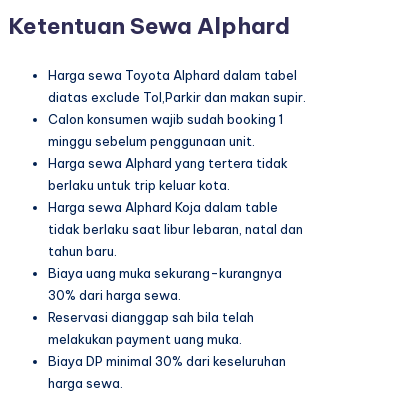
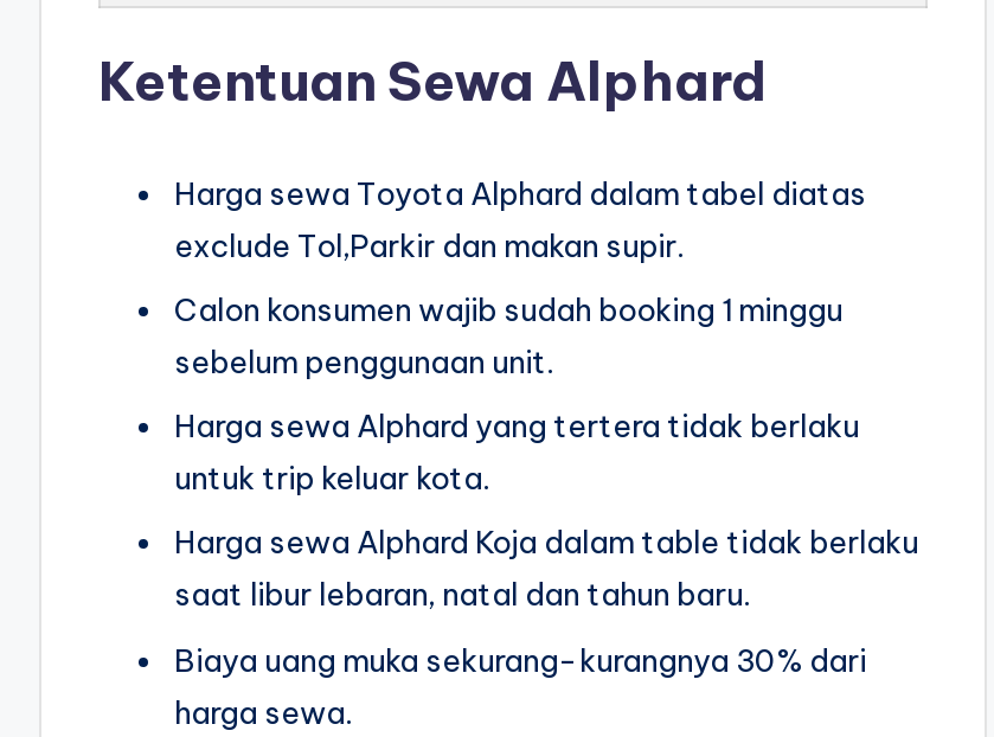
- Harga sewa Toyota Alphard dalam tabel
- diatas exclude Tol,Parkir dan makan supir.
- Calon konsumen wajib sudah booking 1
- minggu sebelum penggunaan unit.
- Harga sewa Alphard yang tertera tidak
- berlaku untuk trip keluar kota.
- Harga sewa Alphard Koja dalam table
- tidak berlaku saat libur lebaran, natal dan
- tahun baru.
- Biaya uang muka sekurang-kurangnya
- 30% dari harga sewa.
- Reservasi dianggap sah bila telah
- melakukan payment uang muka.
- Biaya DP minimal 30% dari keseluruhan
+ Harga sewa Toyota Alphard dalam tabel diatas
+ exclude Tol,Parkir dan makan supir.
+ Calon konsumen wajib sudah booking 1 minggu
+ sebelum penggunaan unit.
+ Harga sewa Alphard yang tertera tidak berlaku
+ untuk trip keluar kota.
+ Harga sewa Alphard Koja dalam table tidak berlaku
+ saat libur lebaran, natal dan tahun baru.
+ Biaya uang muka sekurang-kurangnya 30% dari
